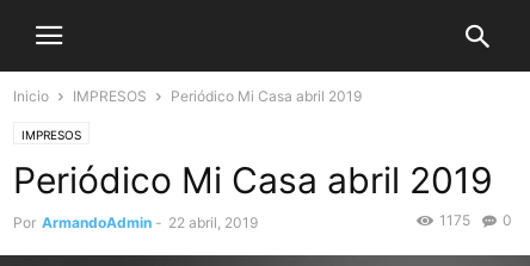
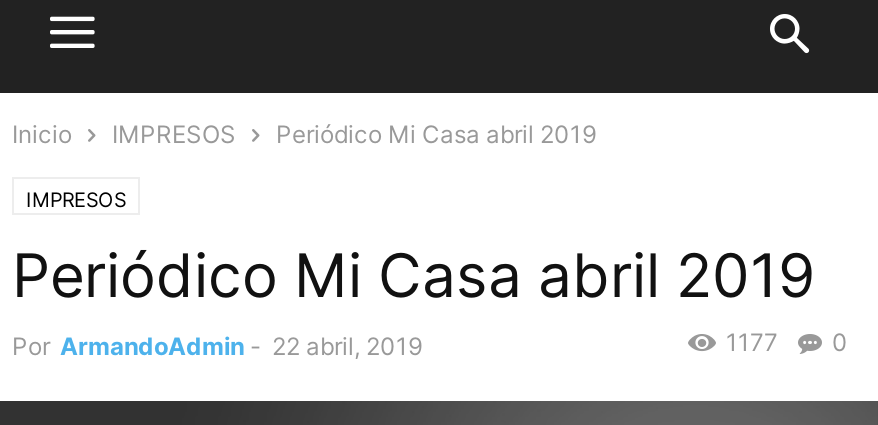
- 1175 0
+ 1177 0
